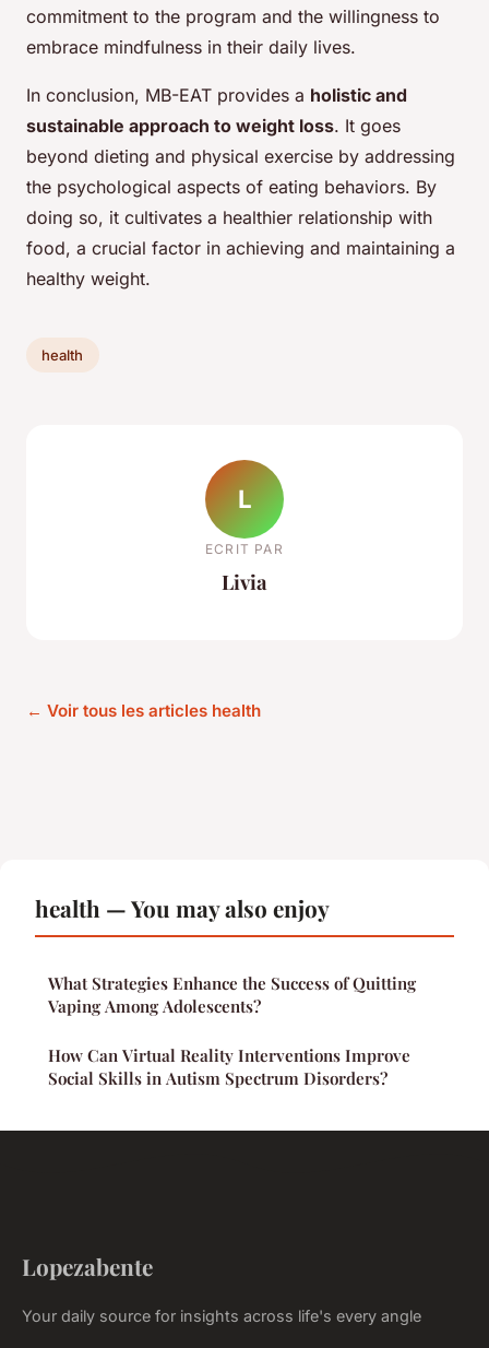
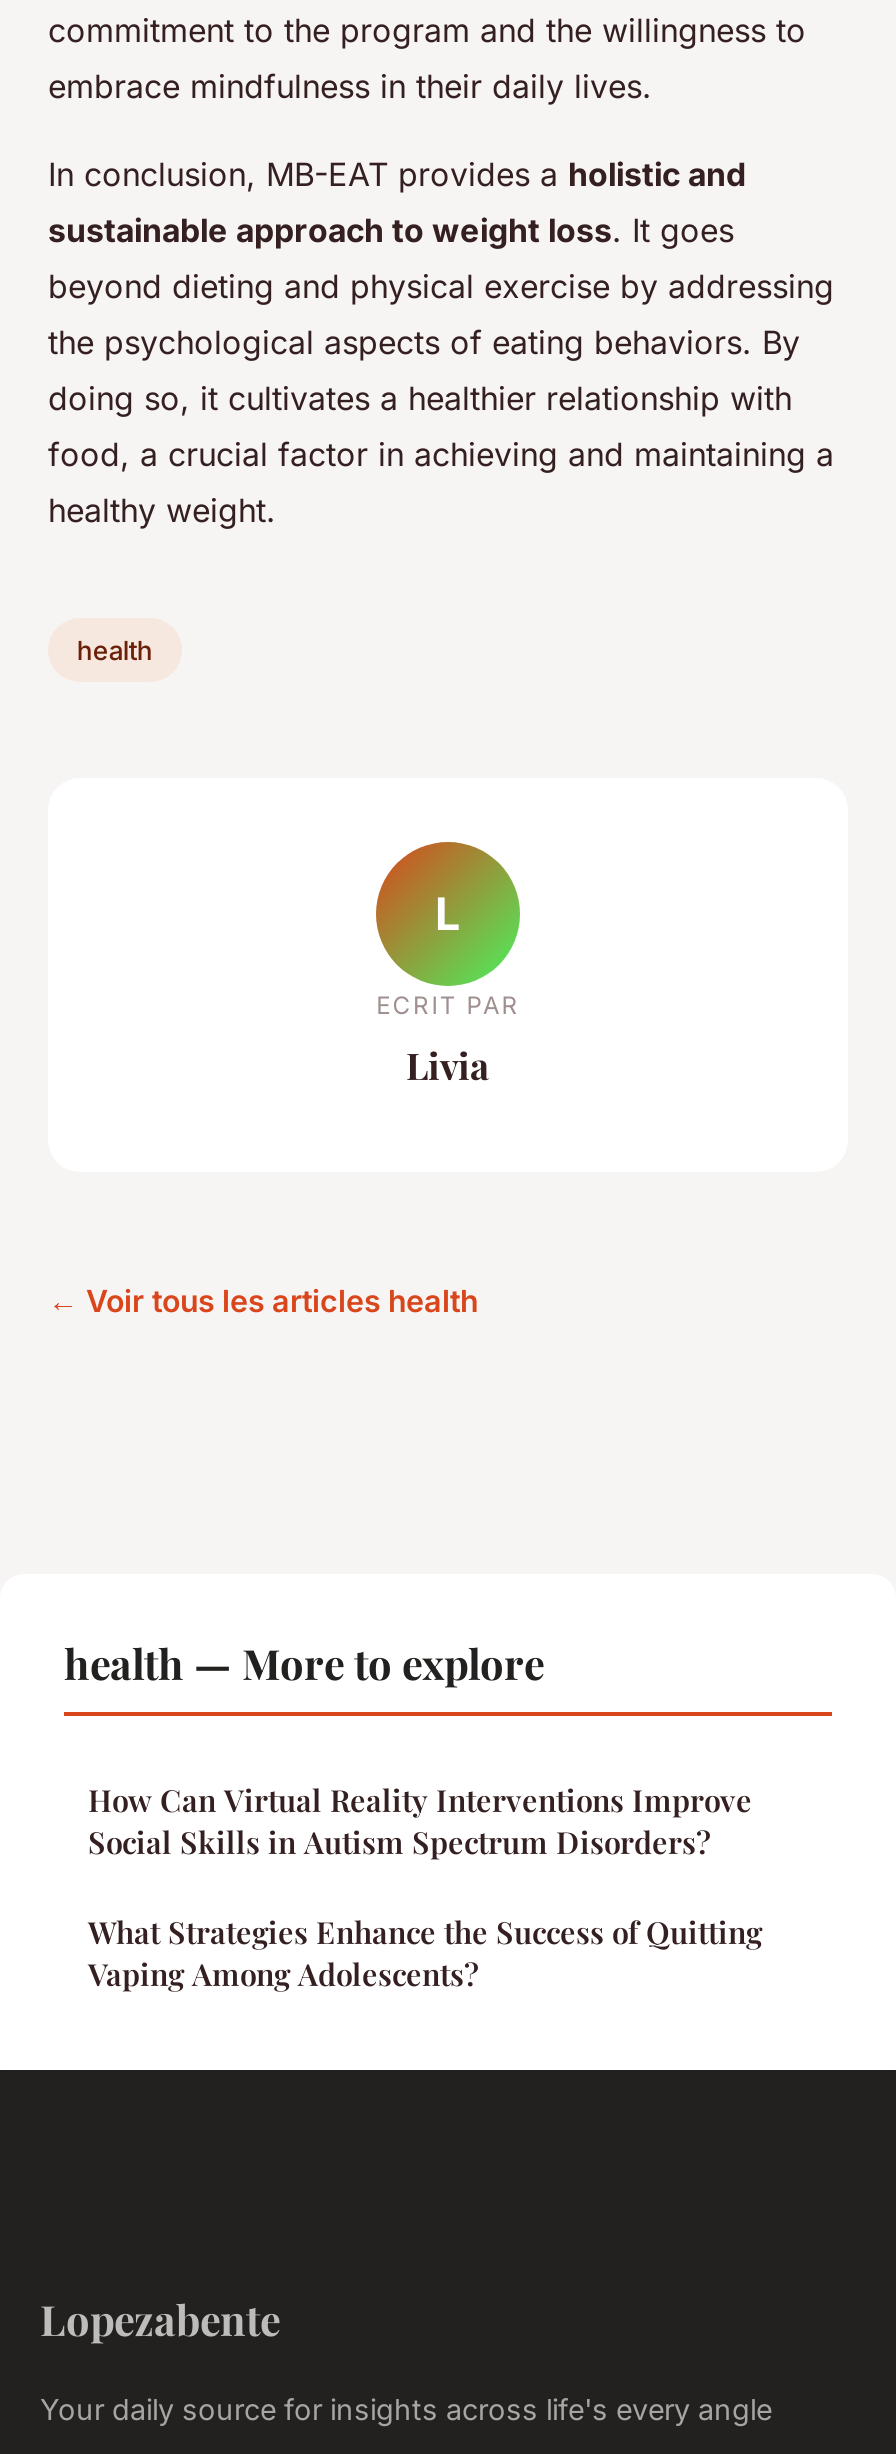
- health — You may also enjoy
+ health — More to explore

moved down: What Strategies Enhance the Success of Quitting | Vaping Among Adolescents?

moved up: How Can Virtual Reality Interventions Improve | Social Skills in Autism Spectrum Disorders?
